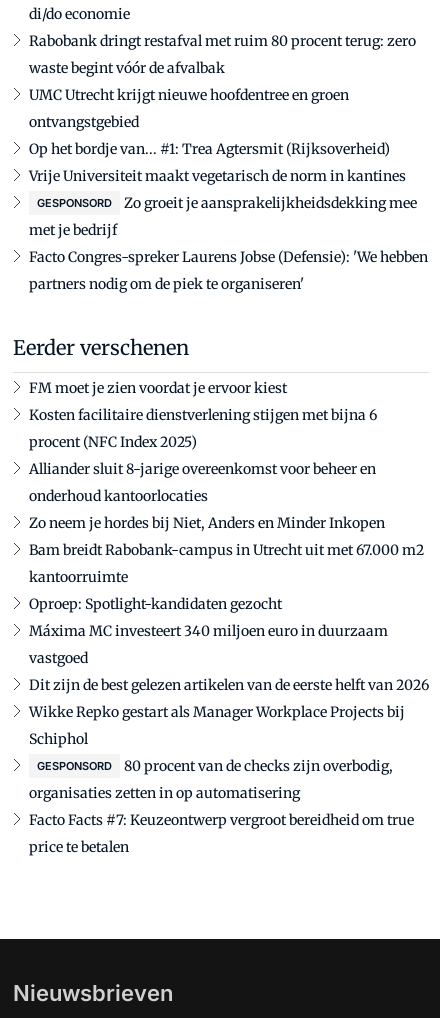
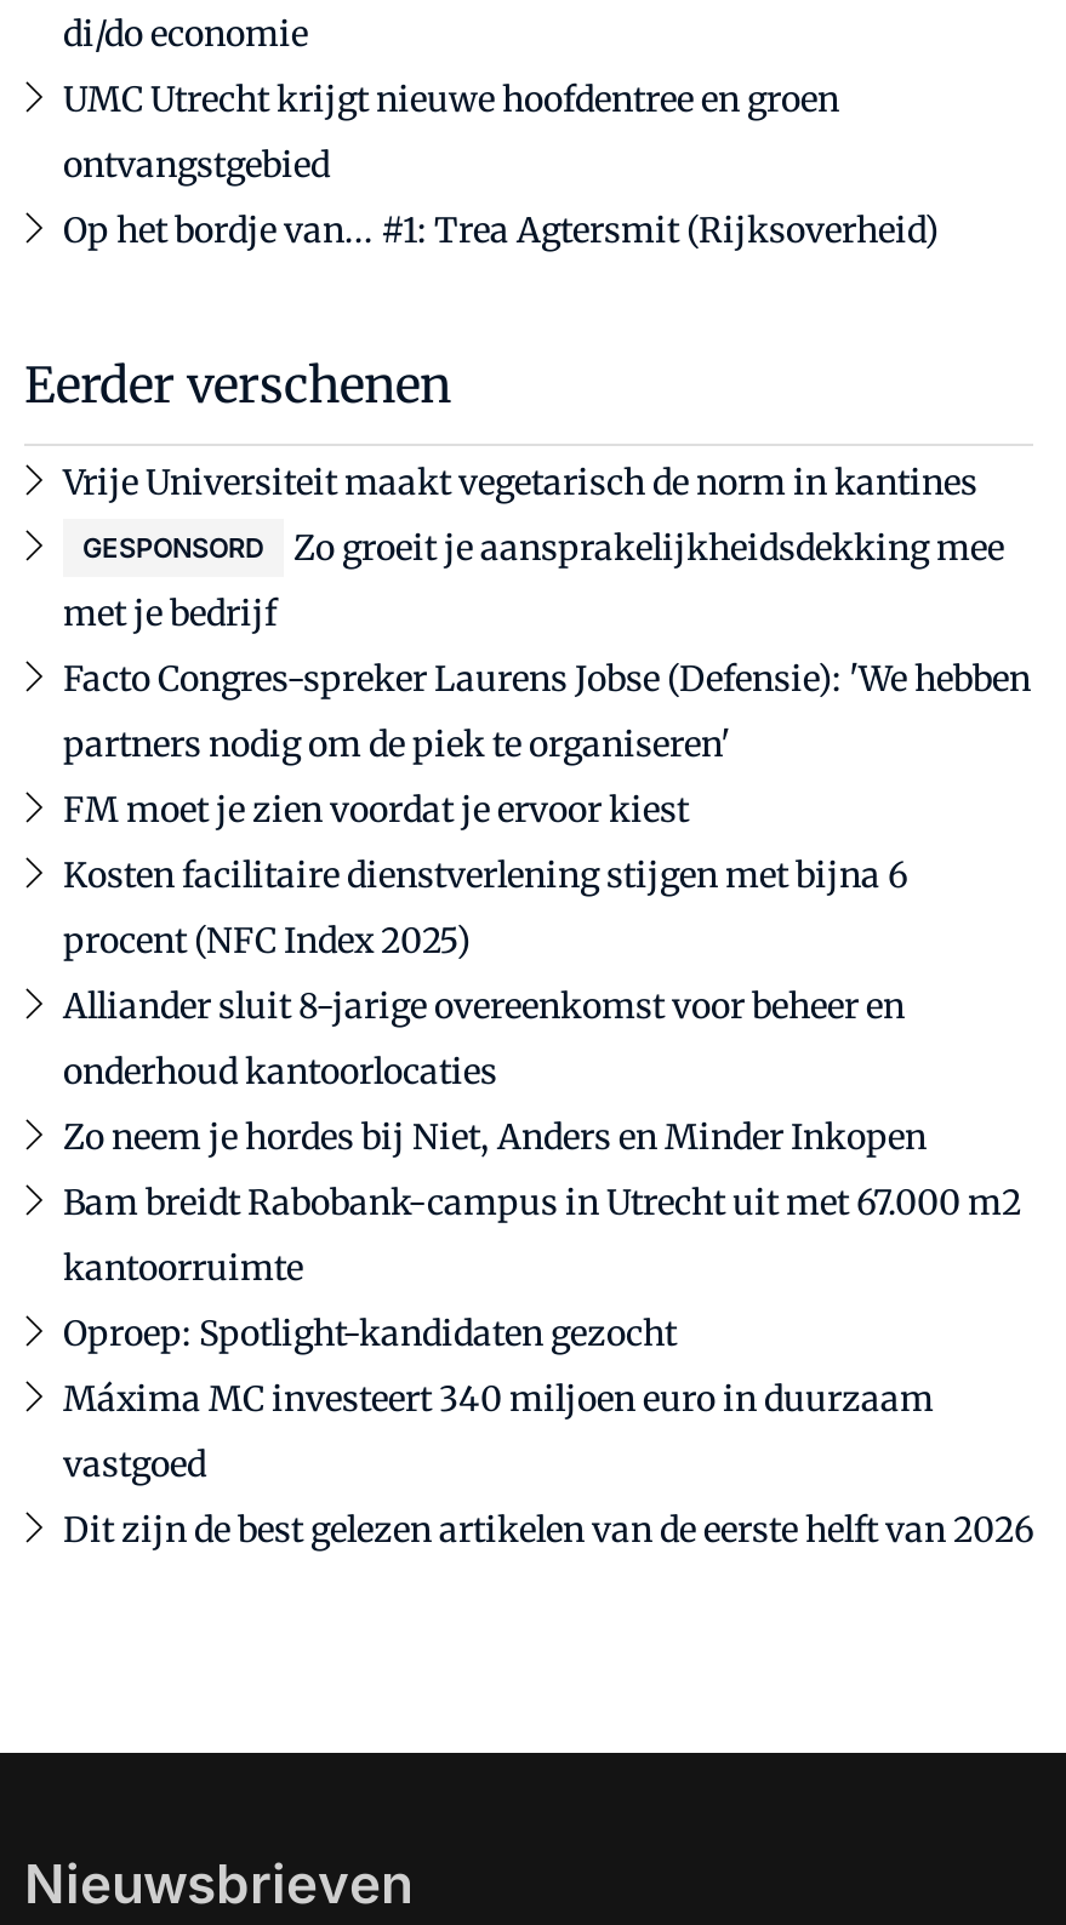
- Rabobank dringt restafval met ruim 80 procent terug: zero
- waste begint vóór de afvalbak

moved down: Vrije Universiteit maakt vegetarisch de norm in kantines | GESPONSORD | Zo groeit je aansprakelijkheidsdekking mee | met je bedrijf | Facto Congres-spreker Laurens Jobse (Defensie): 'We hebben | partners nodig om de piek te organiseren'

moved up: Eerder verschenen

- Wikke Repko gestart als Manager Workplace Projects bij
- Schiphol
- GESPONSORD
- 80 procent van de checks zijn overbodig,
- organisaties zetten in op automatisering
- Facto Facts #7: Keuzeontwerp vergroot bereidheid om true
- price te betalen
